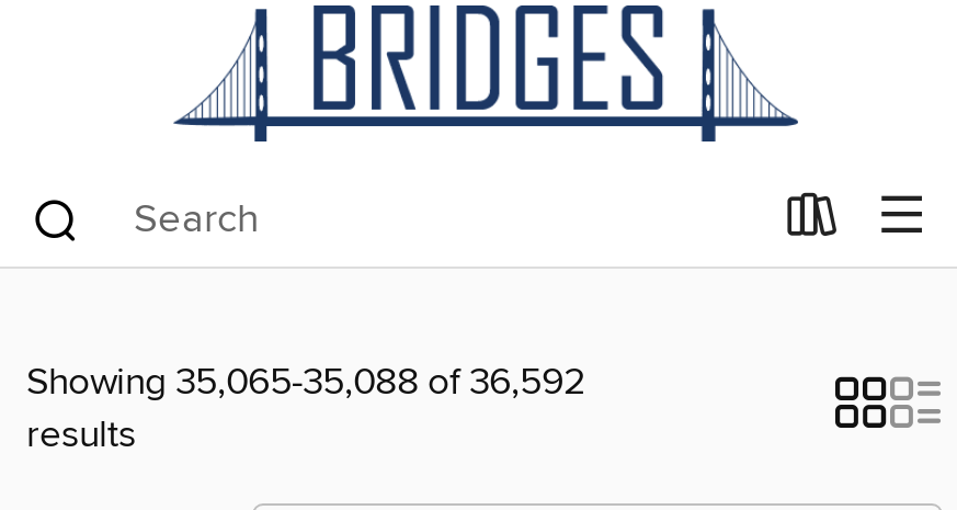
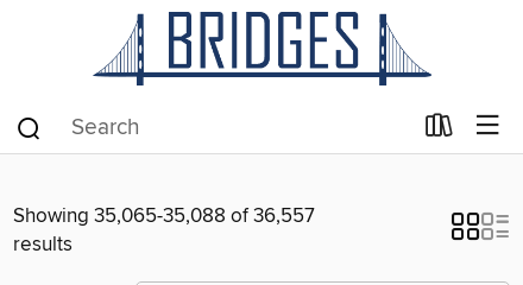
- Showing 35,065-35,088 of 36,592
+ Showing 35,065-35,088 of 36,557
